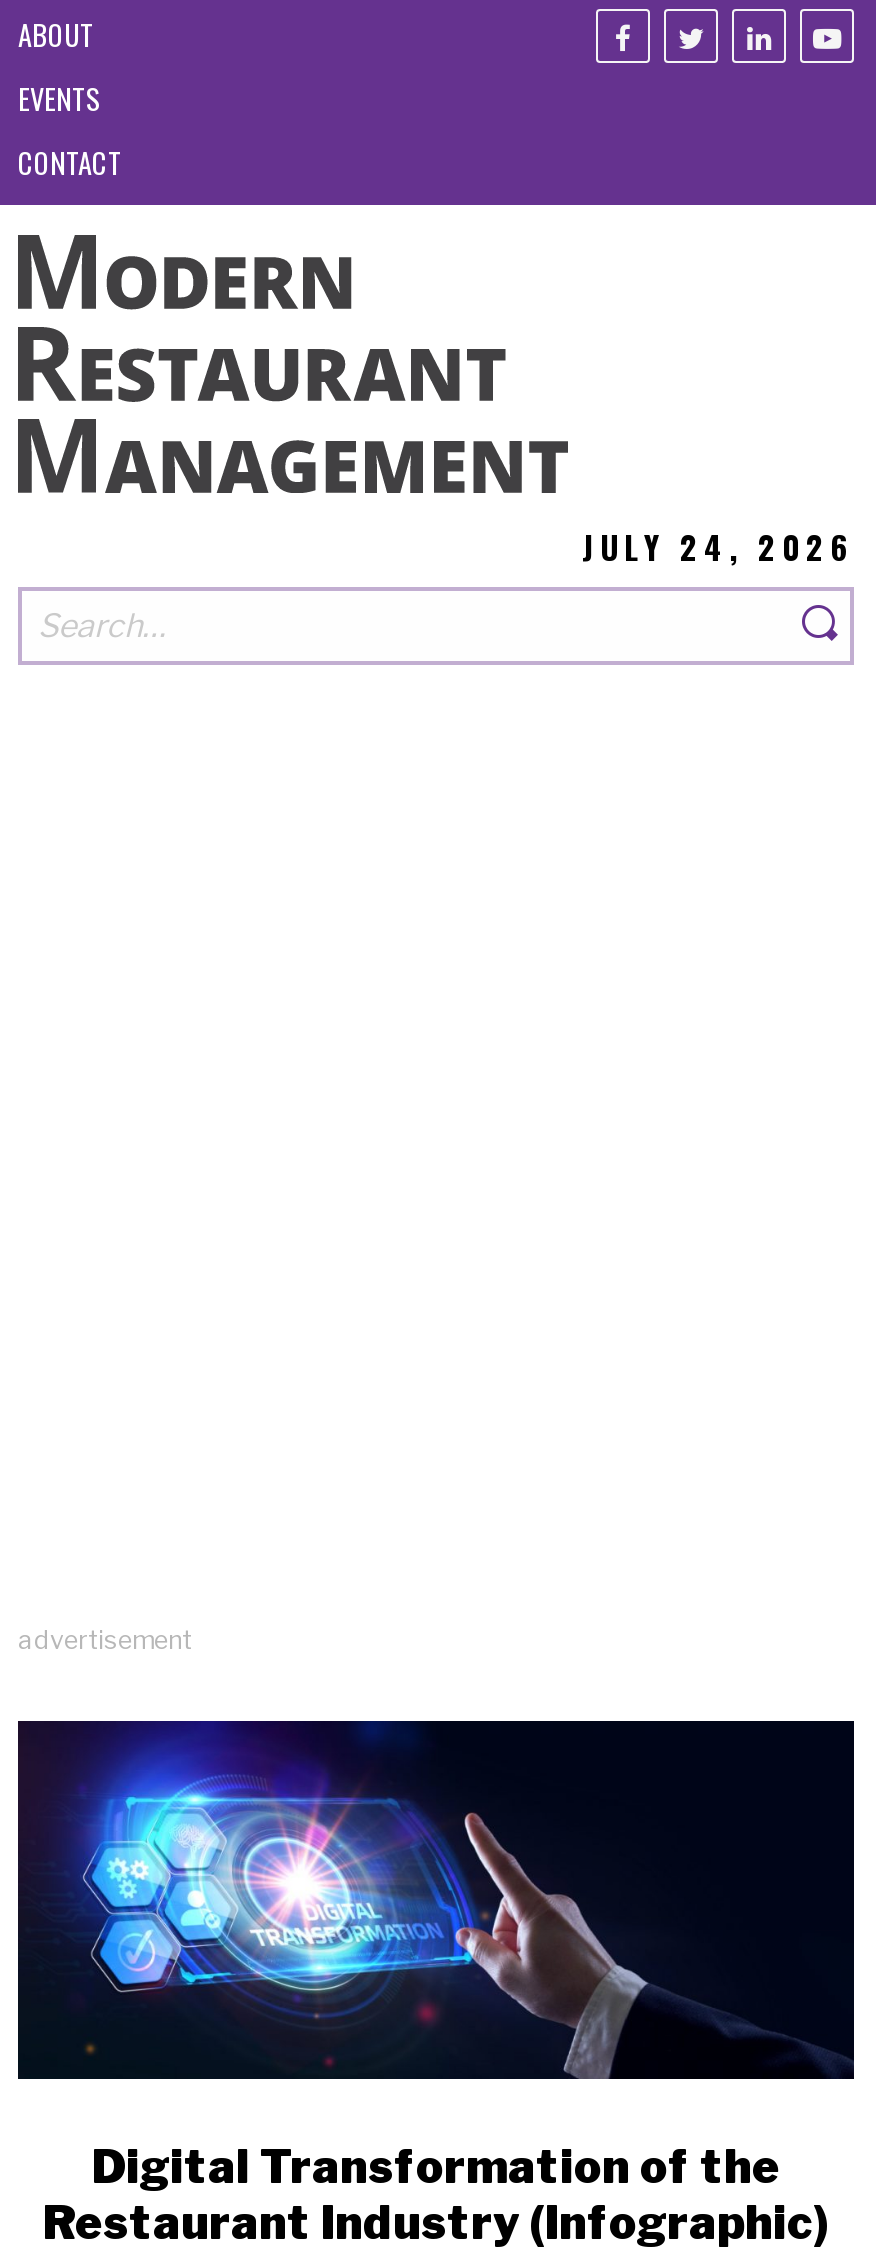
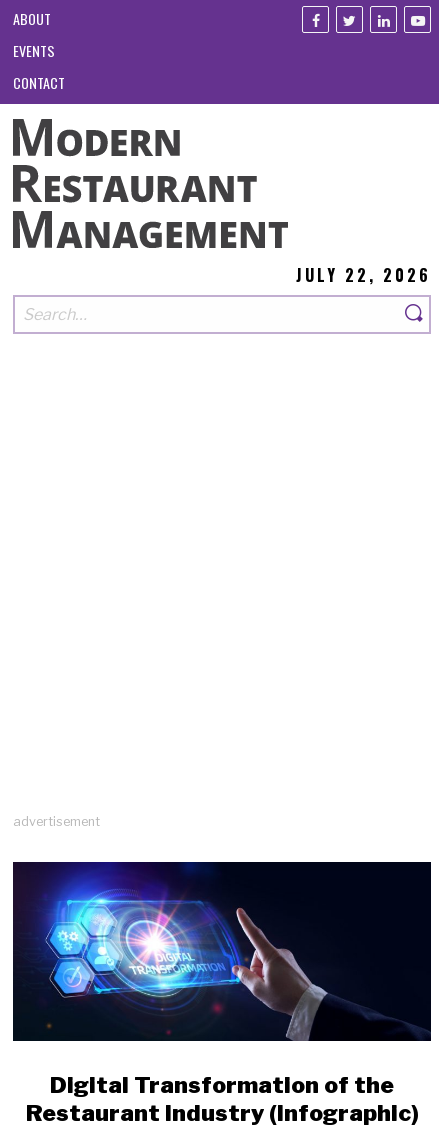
- JULY 24, 2026
+ JULY 22, 2026
